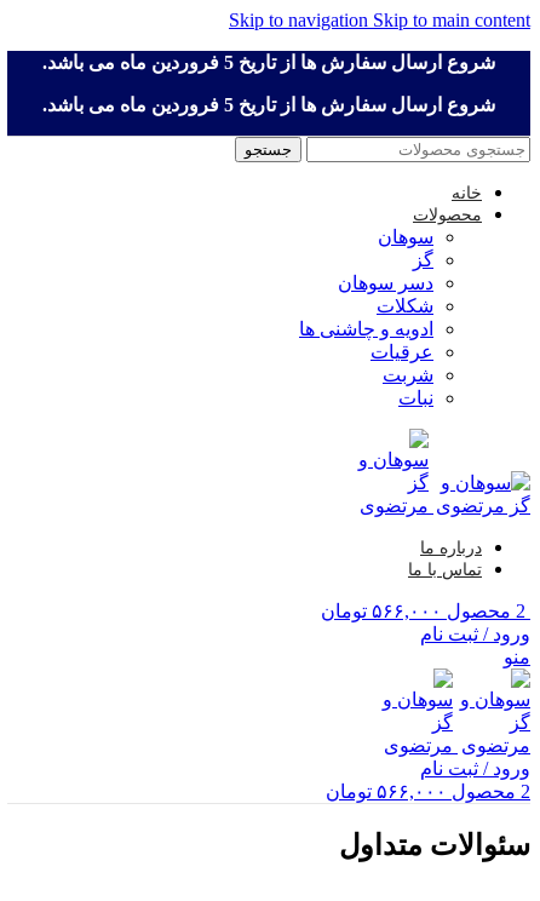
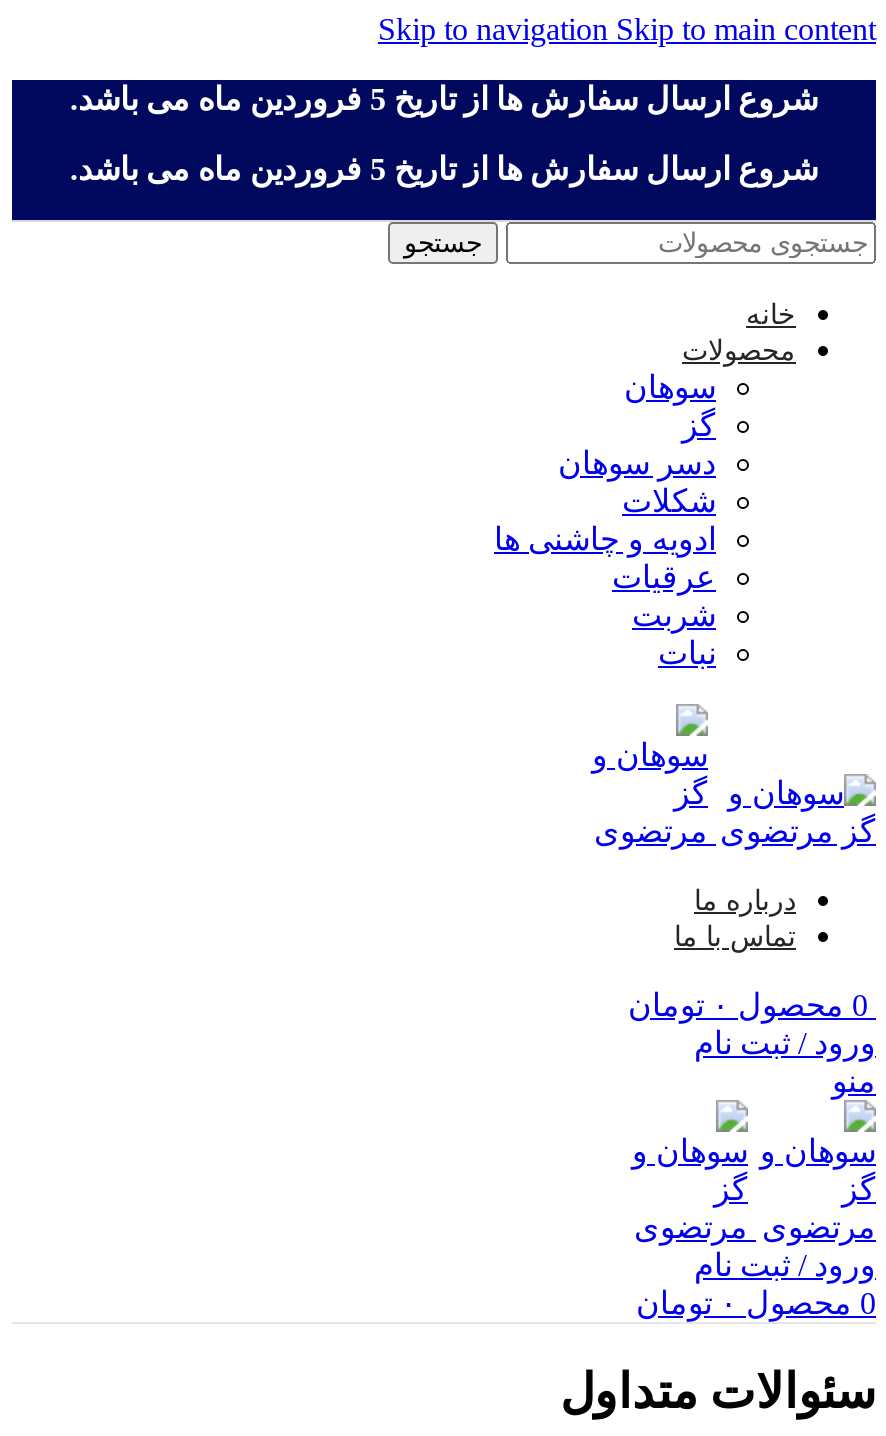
- 2 محصول ۵۶۶,۰۰۰ تومان
+ 0 محصول ۰ تومان

- 2 محصول ۵۶۶,۰۰۰ تومان
+ 0 محصول ۰ تومان
